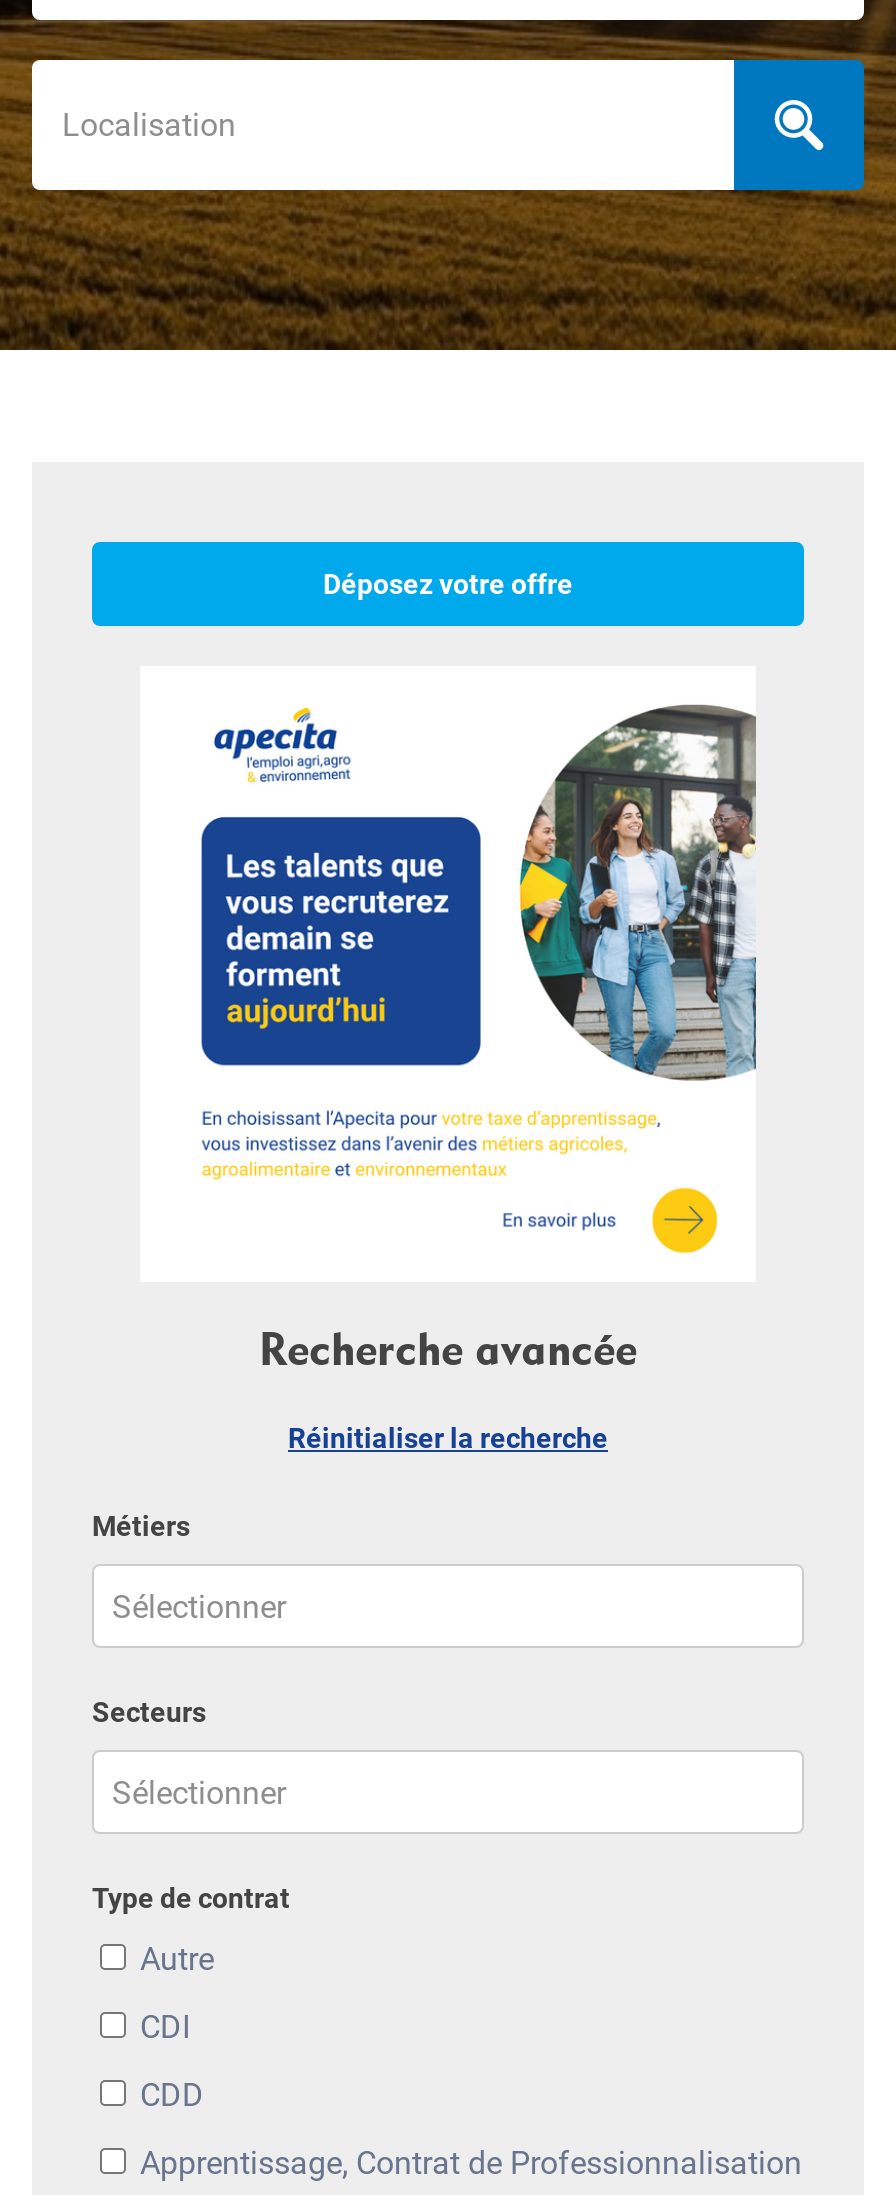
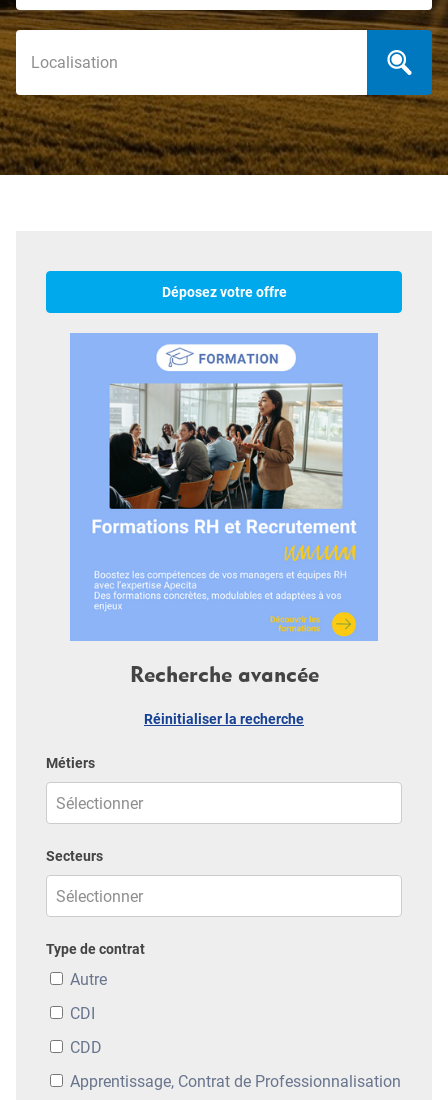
- [image]
+ [image]
